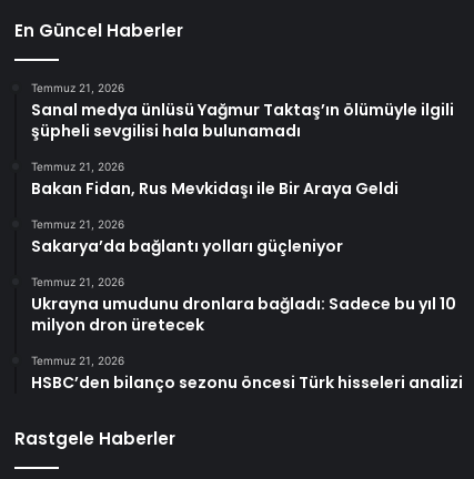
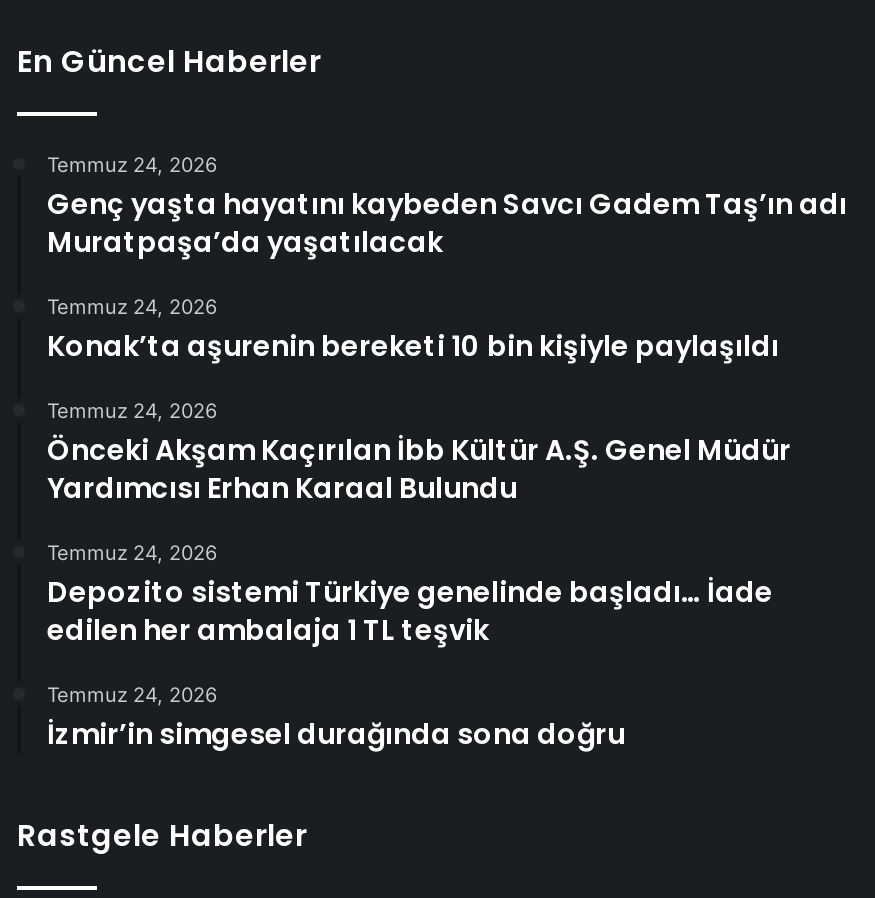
- Temmuz 21, 2026
- Sanal medya ünlüsü Yağmur Taktaş’ın ölümüyle ilgili
- şüpheli sevgilisi hala bulunamadı
+ Temmuz 24, 2026
+ Genç yaşta hayatını kaybeden Savcı Gadem Taş’ın adı
+ Muratpaşa’da yaşatılacak

- Temmuz 21, 2026
- Bakan Fidan, Rus Mevkidaşı ile Bir Araya Geldi
+ Temmuz 24, 2026
+ Konak’ta aşurenin bereketi 10 bin kişiyle paylaşıldı

- Temmuz 21, 2026
- Sakarya’da bağlantı yolları güçleniyor
+ Temmuz 24, 2026
+ Önceki Akşam Kaçırılan İbb Kültür A.Ş. Genel Müdür
+ Yardımcısı Erhan Karaal Bulundu

- Temmuz 21, 2026
- Ukrayna umudunu dronlara bağladı: Sadece bu yıl 10
- milyon dron üretecek
+ Temmuz 24, 2026
+ Depozito sistemi Türkiye genelinde başladı… İade
+ edilen her ambalaja 1 TL teşvik

- Temmuz 21, 2026
- HSBC’den bilanço sezonu öncesi Türk hisseleri analizi
+ Temmuz 24, 2026
+ İzmir’in simgesel durağında sona doğru
